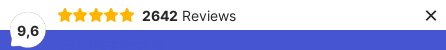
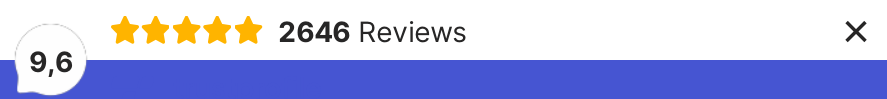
- 2642 Reviews
+ 2646 Reviews
